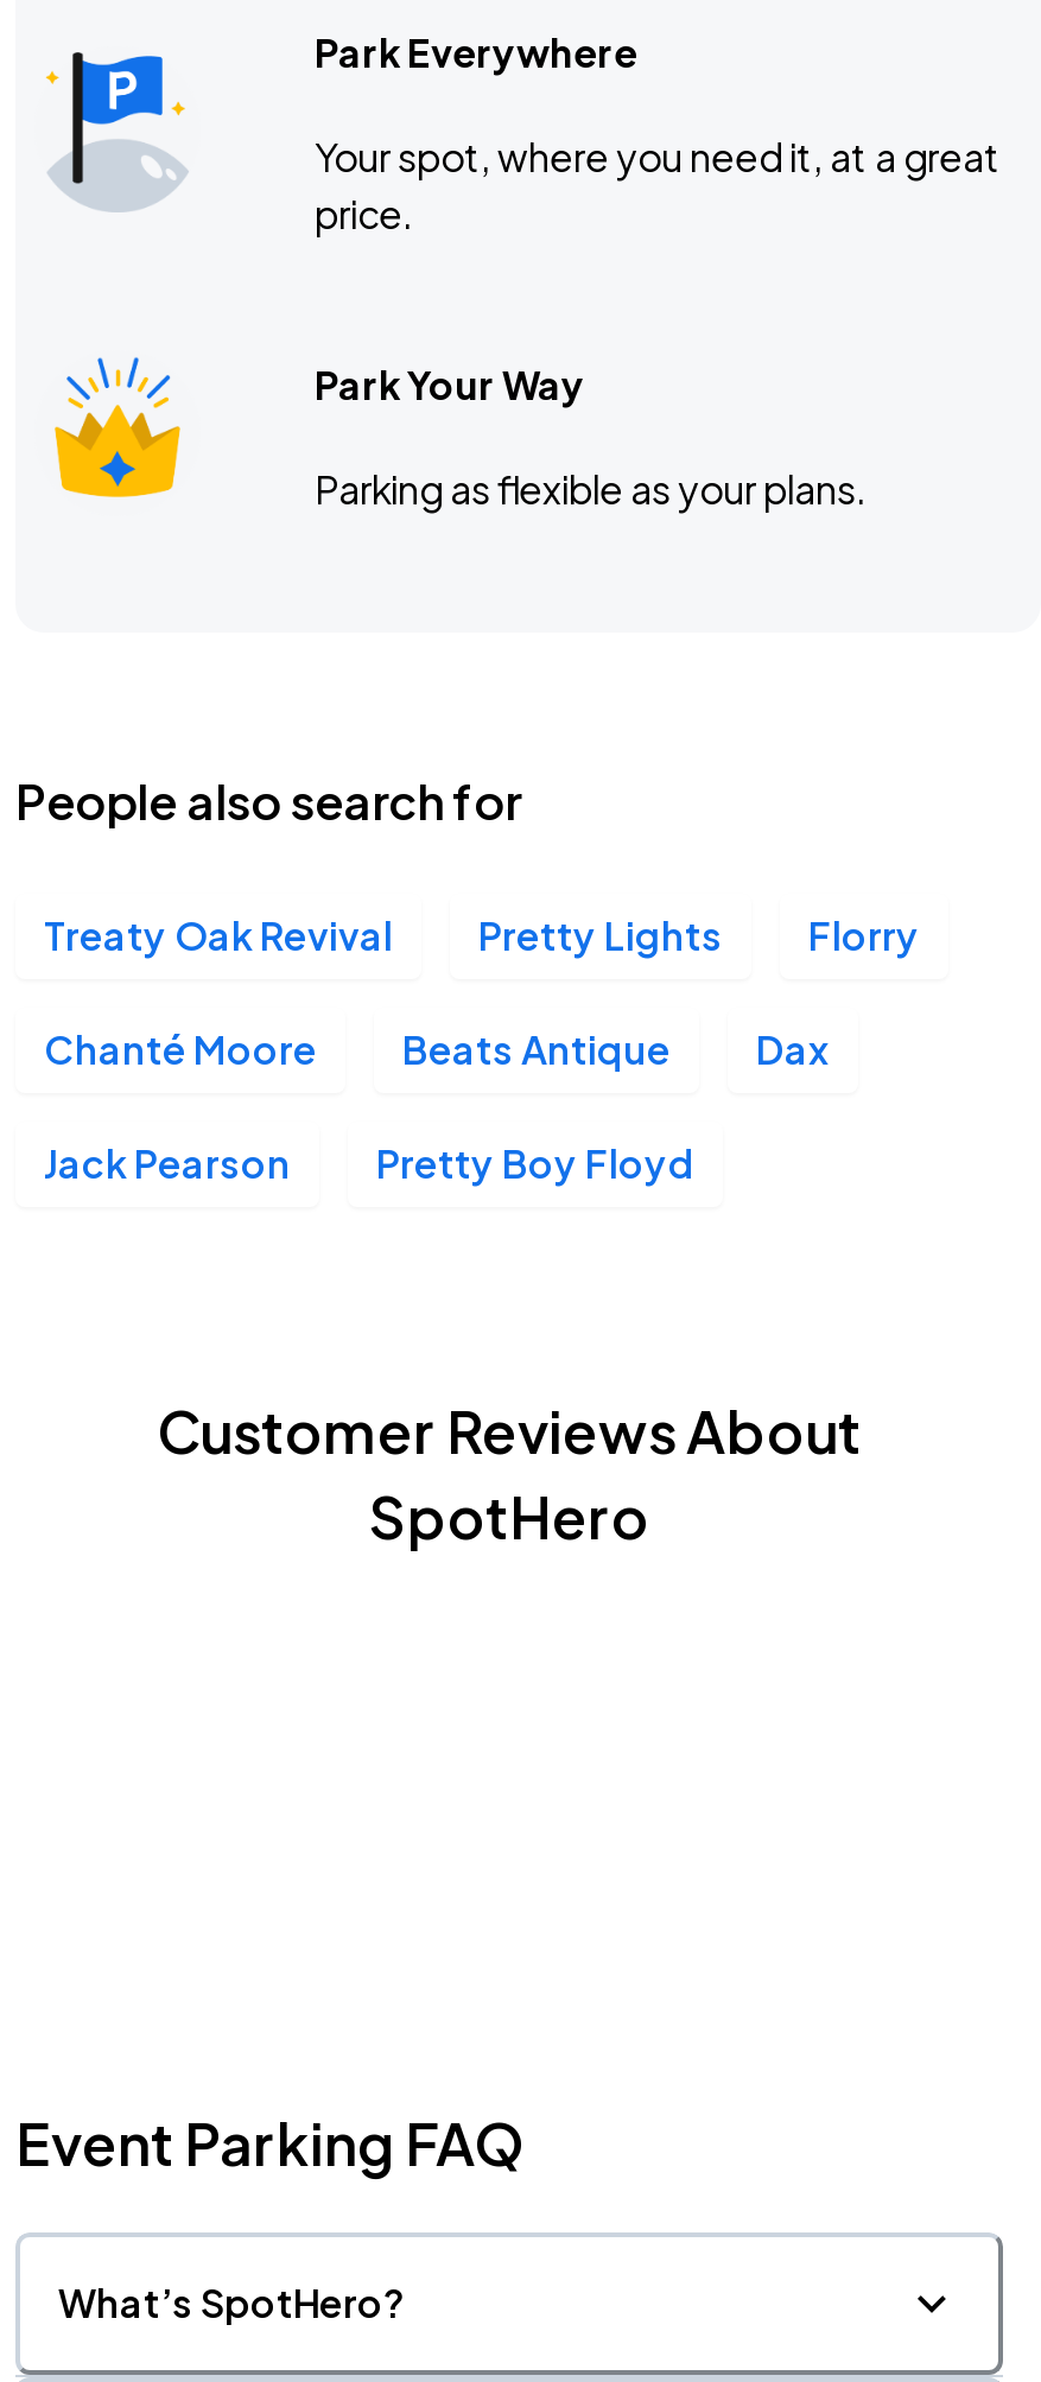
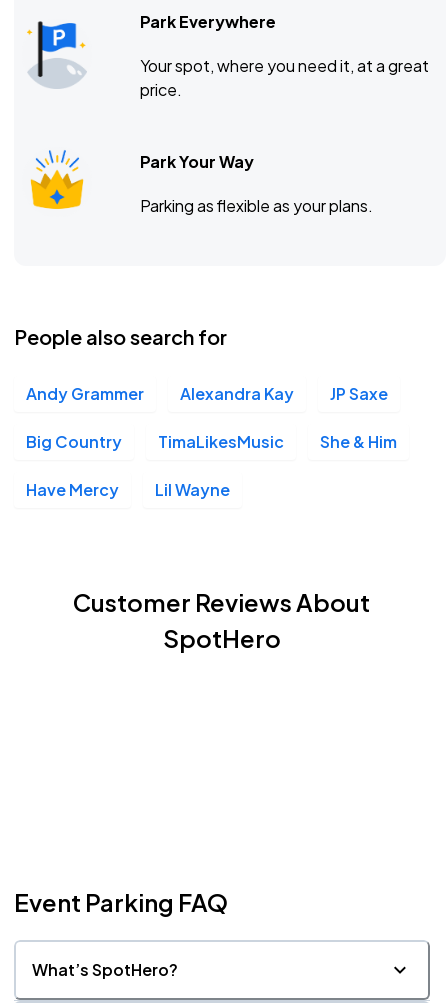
- Treaty Oak Revival
- Pretty Lights
- Florry
+ Andy Grammer
+ Alexandra Kay
+ JP Saxe

- Chanté Moore
- Beats Antique
- Dax
+ Big Country
+ TimaLikesMusic
+ She & Him

- Jack Pearson
- Pretty Boy Floyd
+ Have Mercy
+ Lil Wayne
